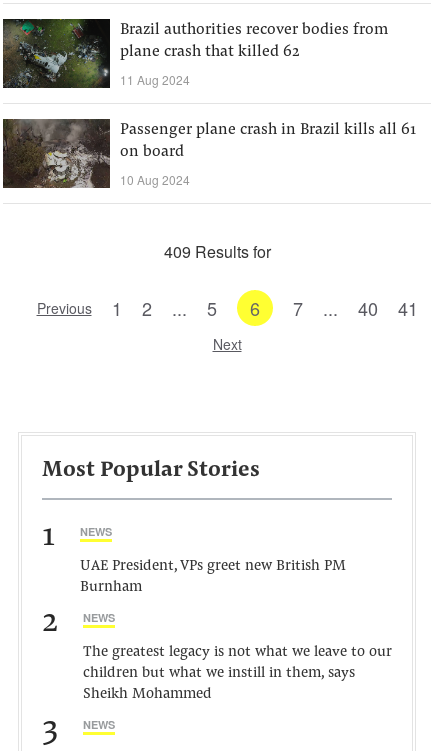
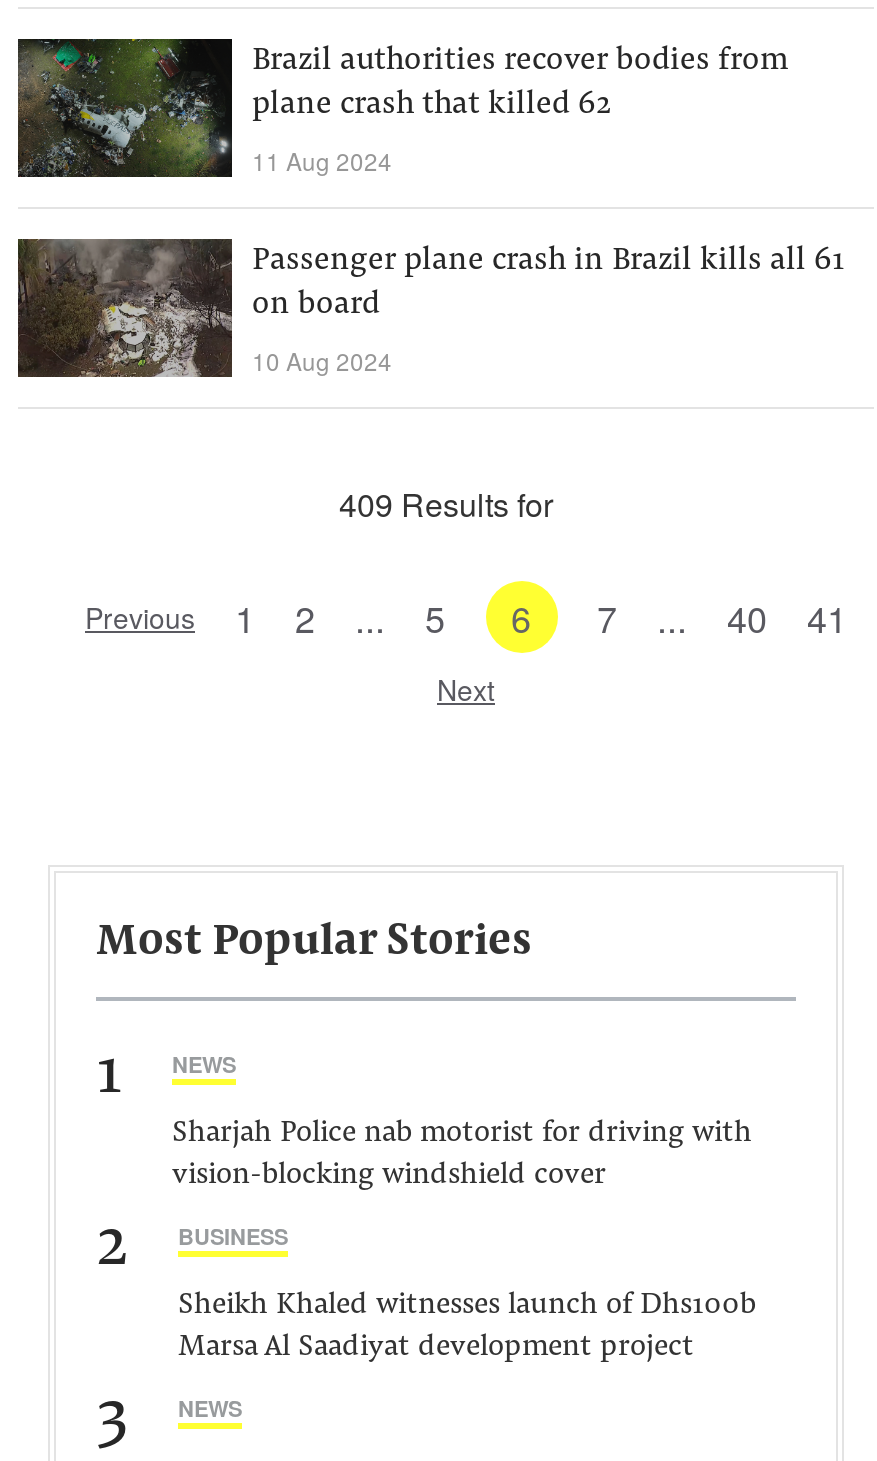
- UAE President, VPs greet new British PM
- Burnham
+ Sharjah Police nab motorist for driving with
+ vision-blocking windshield cover

- NEWS
+ BUSINESS

- The greatest legacy is not what we leave to our
- children but what we instill in them, says
- Sheikh Mohammed
+ Sheikh Khaled witnesses launch of Dhs100b
+ Marsa Al Saadiyat development project
